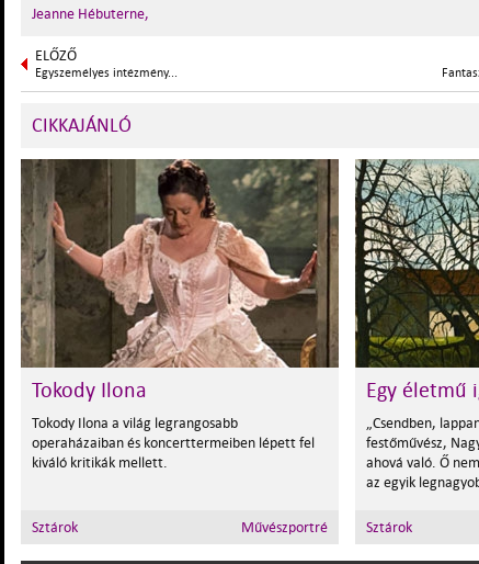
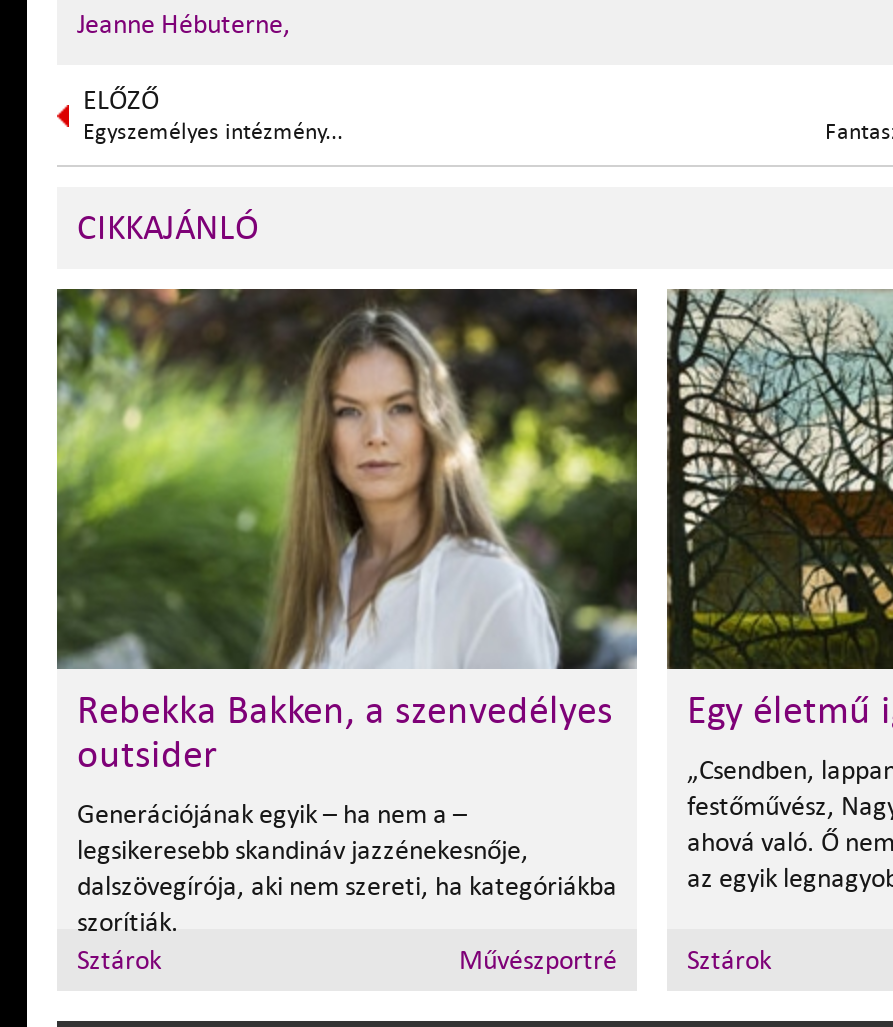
- [image]
- Tokody Ilona
+ [image]
+ Rebekka Bakken, a szenvedélyes
+ outsider

- Tokody Ilona a világ legrangosabb
- operaházaiban és koncerttermeiben lépett fel
- kiváló kritikák mellett.
+ Generációjának egyik – ha nem a –
+ legsikeresebb skandináv jazzénekesnője,
+ dalszövegírója, aki nem szereti, ha kategóriákba
+ szorítják.
